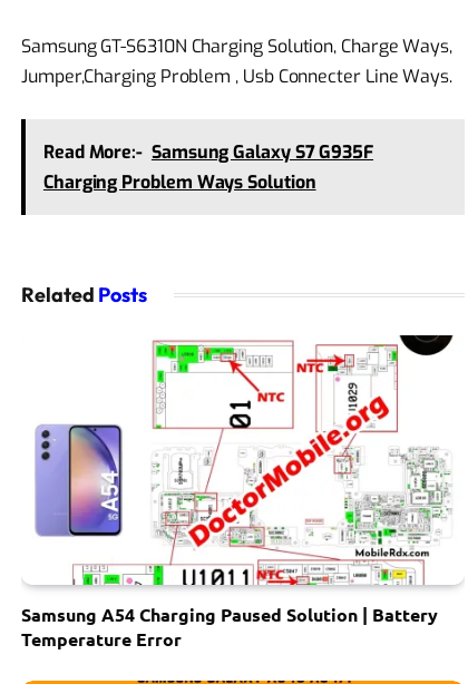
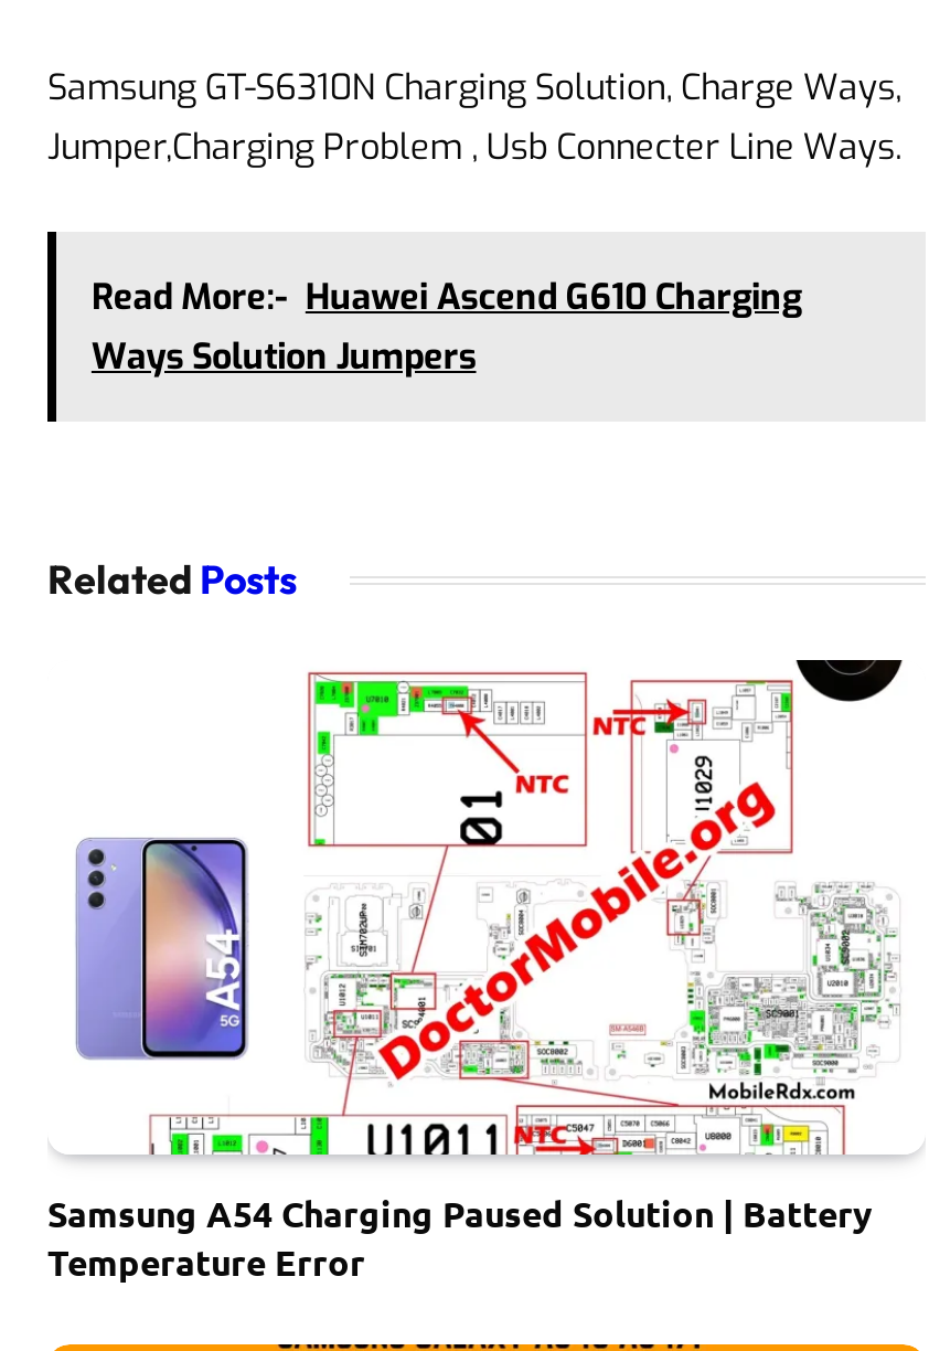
- Read More:- Samsung Galaxy S7 G935F
- Charging Problem Ways Solution
+ Read More:- Huawei Ascend G610 Charging
+ Ways Solution Jumpers
